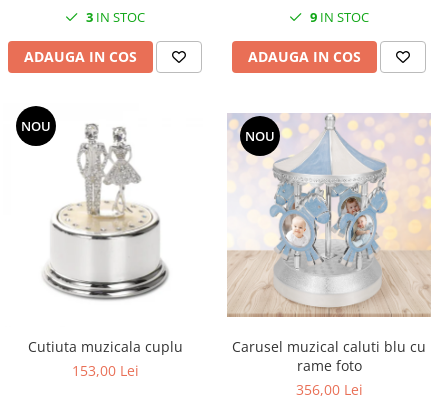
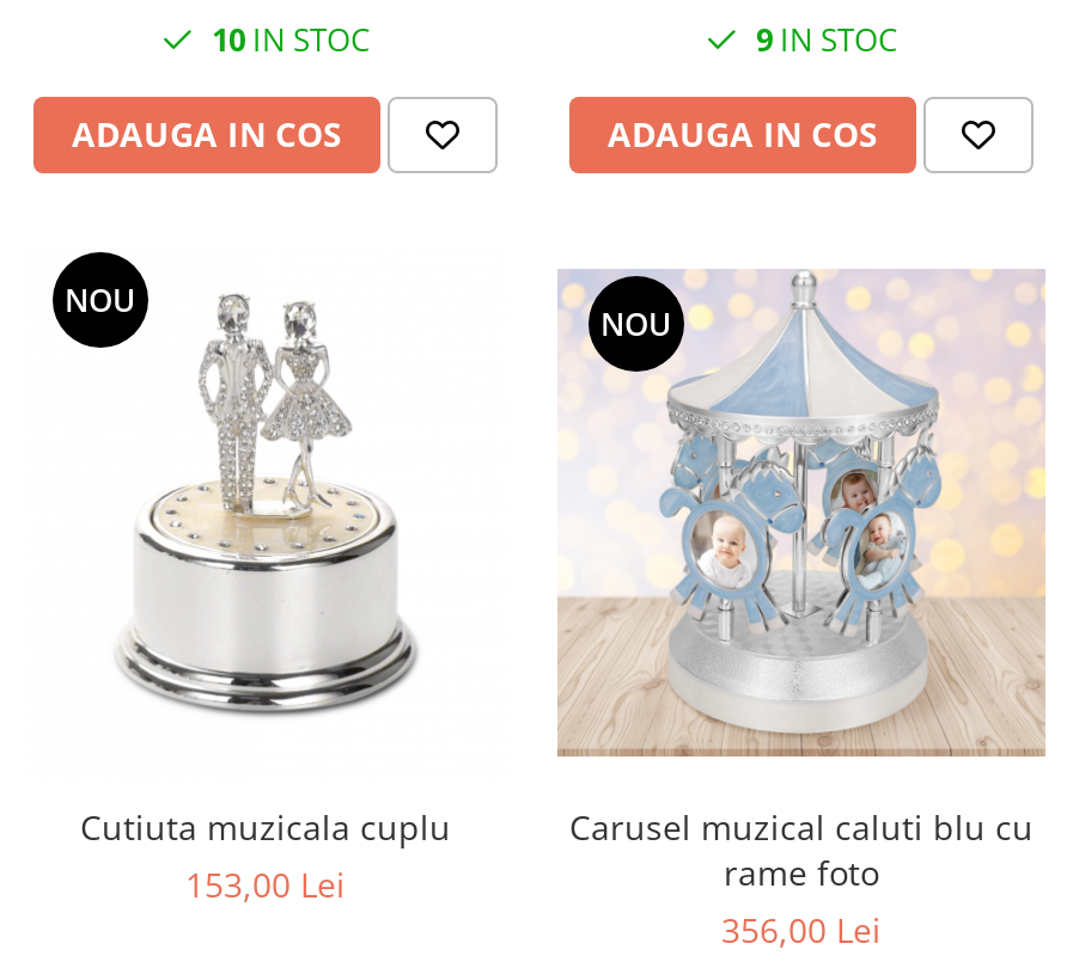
- 3 IN STOC
+ 10 IN STOC
